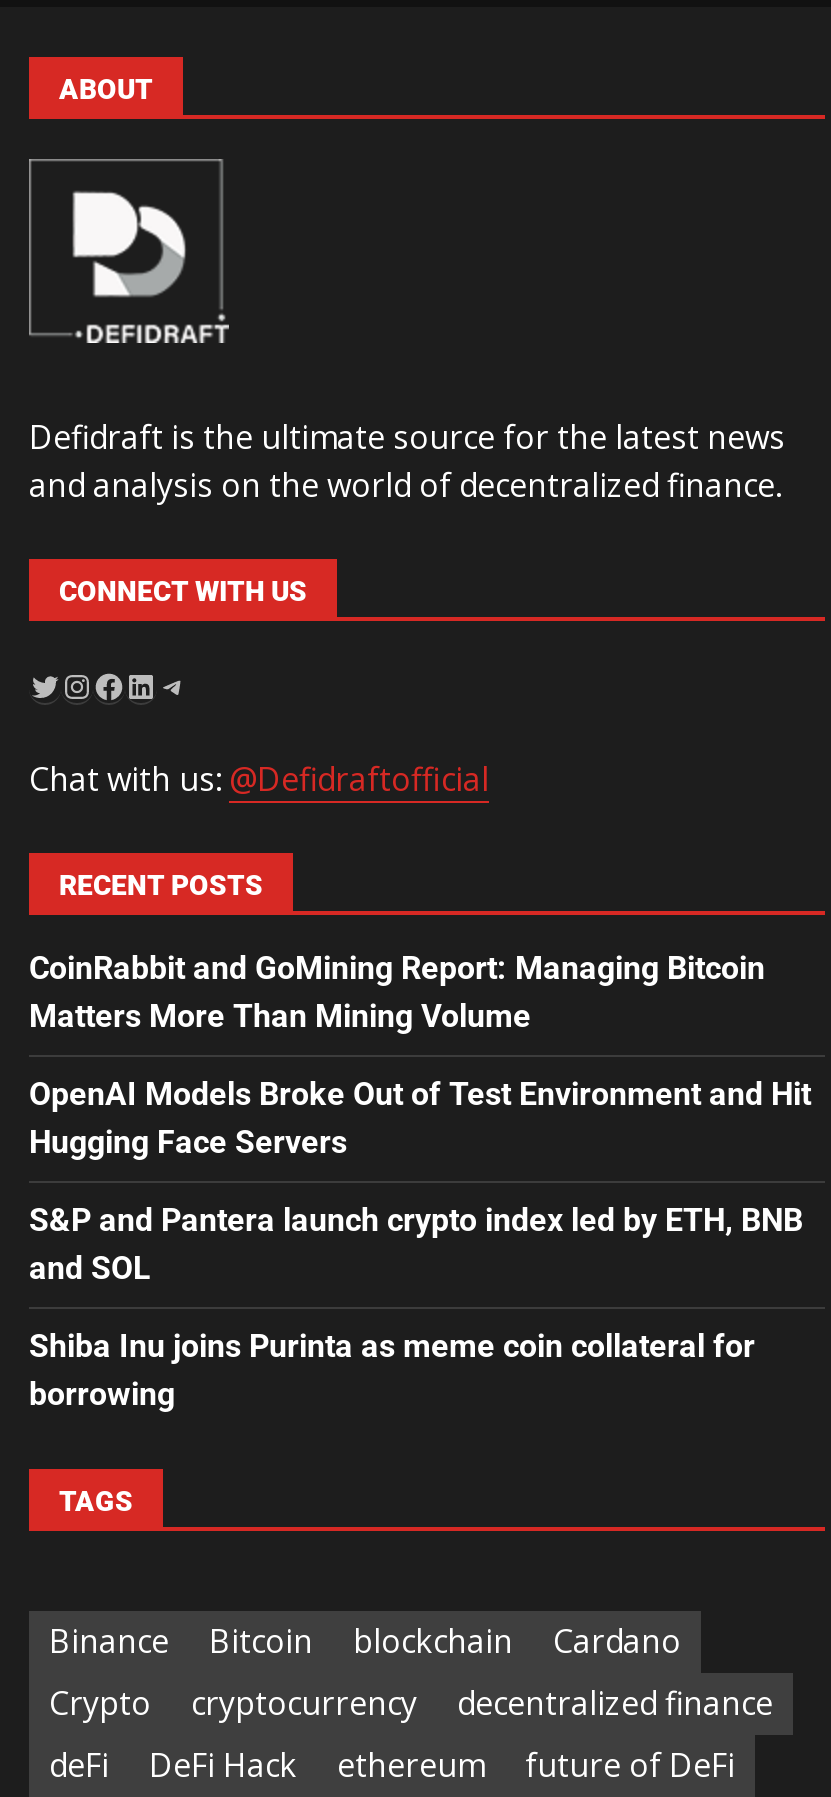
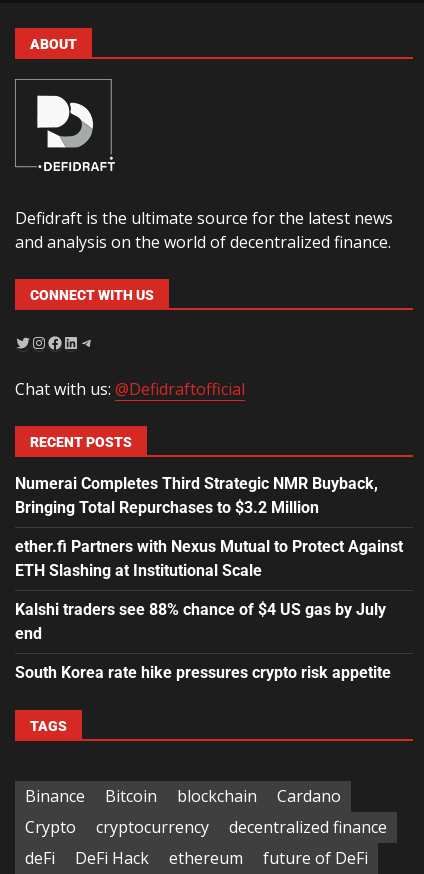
- CoinRabbit and GoMining Report: Managing Bitcoin
- Matters More Than Mining Volume
+ Numerai Completes Third Strategic NMR Buyback,
+ Bringing Total Repurchases to $3.2 Million

- OpenAI Models Broke Out of Test Environment and Hit
- Hugging Face Servers
+ ether.fi Partners with Nexus Mutual to Protect Against
+ ETH Slashing at Institutional Scale

- S&P and Pantera launch crypto index led by ETH, BNB
- and SOL
+ Kalshi traders see 88% chance of $4 US gas by July
+ end

- Shiba Inu joins Purinta as meme coin collateral for
- borrowing
+ South Korea rate hike pressures crypto risk appetite
